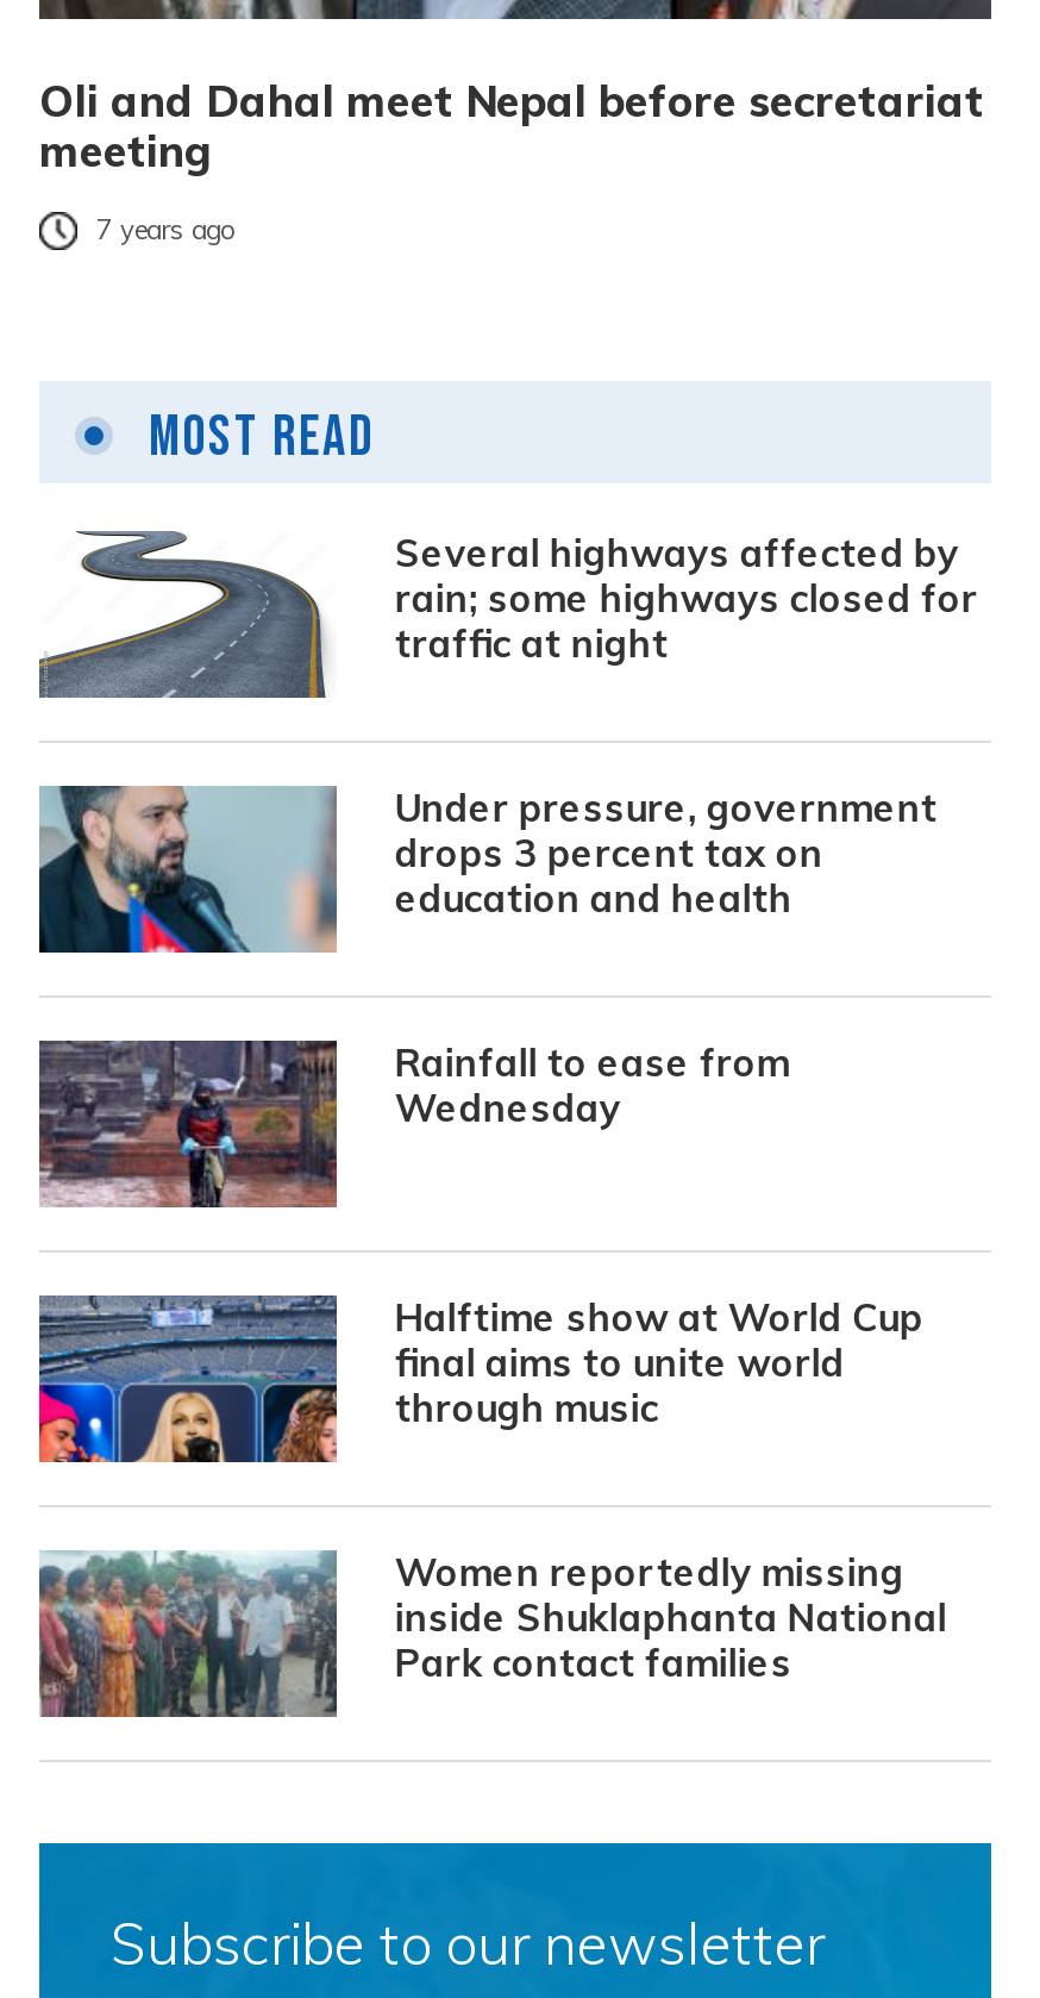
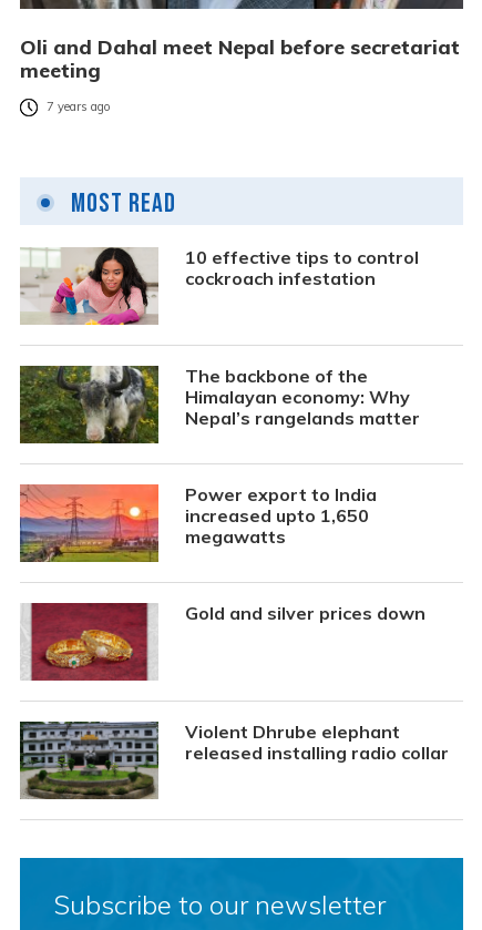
- [image]
- Several highways affected by
- rain; some highways closed for
- traffic at night
+ [image]
+ 10 effective tips to control
+ cockroach infestation

- [image]
- Under pressure, government
- drops 3 percent tax on
- education and health
+ [image]
+ The backbone of the
+ Himalayan economy: Why
+ Nepal’s rangelands matter

- [image]
- Rainfall to ease from
- Wednesday
+ [image]
+ Power export to India
+ increased upto 1,650
+ megawatts

- [image]
- Halftime show at World Cup
- final aims to unite world
- through music
+ [image]
+ Gold and silver prices down

- [image]
- Women reportedly missing
- inside Shuklaphanta National
- Park contact families
+ [image]
+ Violent Dhrube elephant
+ released installing radio collar
